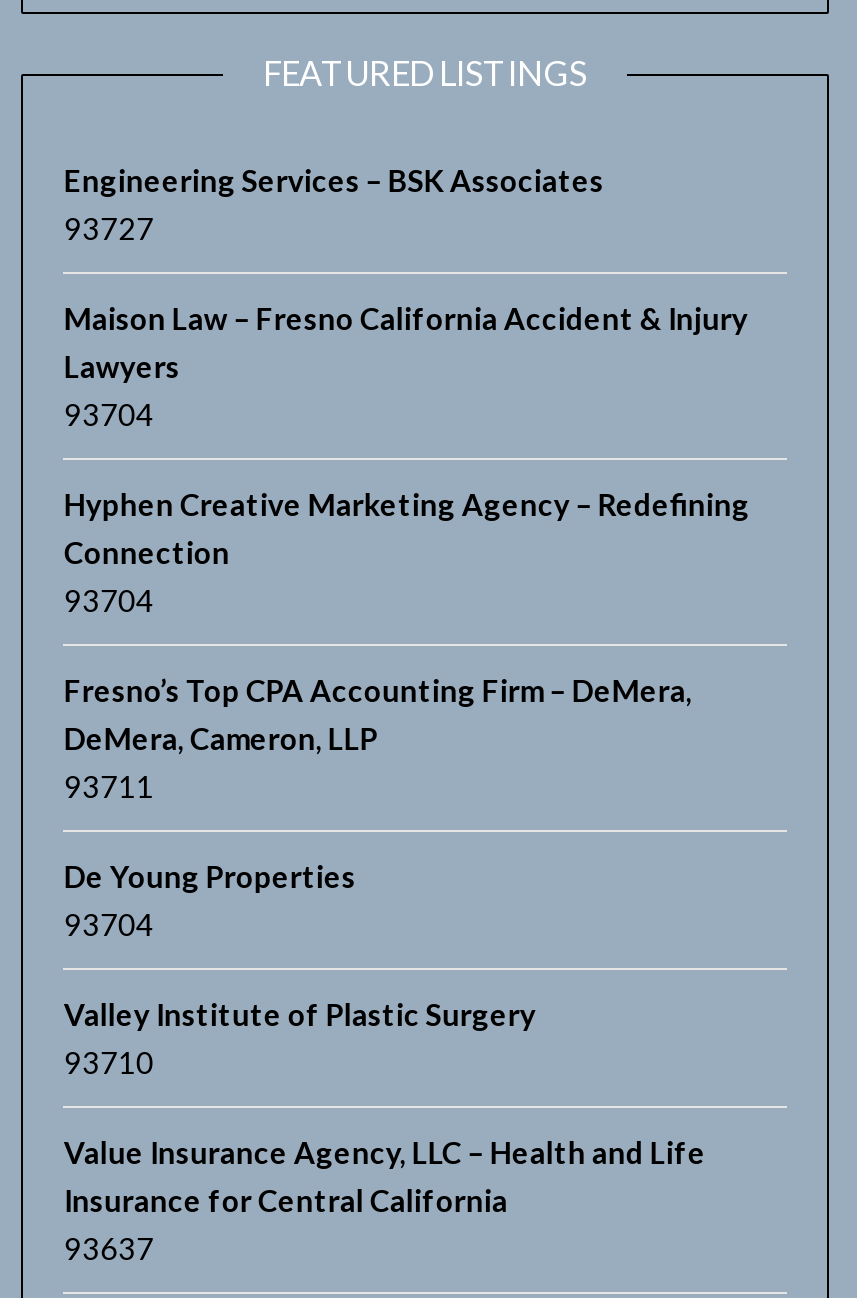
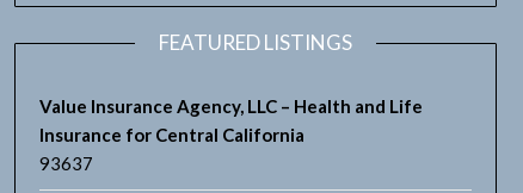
- Engineering Services – BSK Associates
- 93727
- Maison Law – Fresno California Accident & Injury
- Lawyers
- 93704
- Hyphen Creative Marketing Agency – Redefining
- Connection
- 93704
- Fresno’s Top CPA Accounting Firm – DeMera,
- DeMera, Cameron, LLP
- 93711
- De Young Properties
- 93704
- Valley Institute of Plastic Surgery
- 93710
